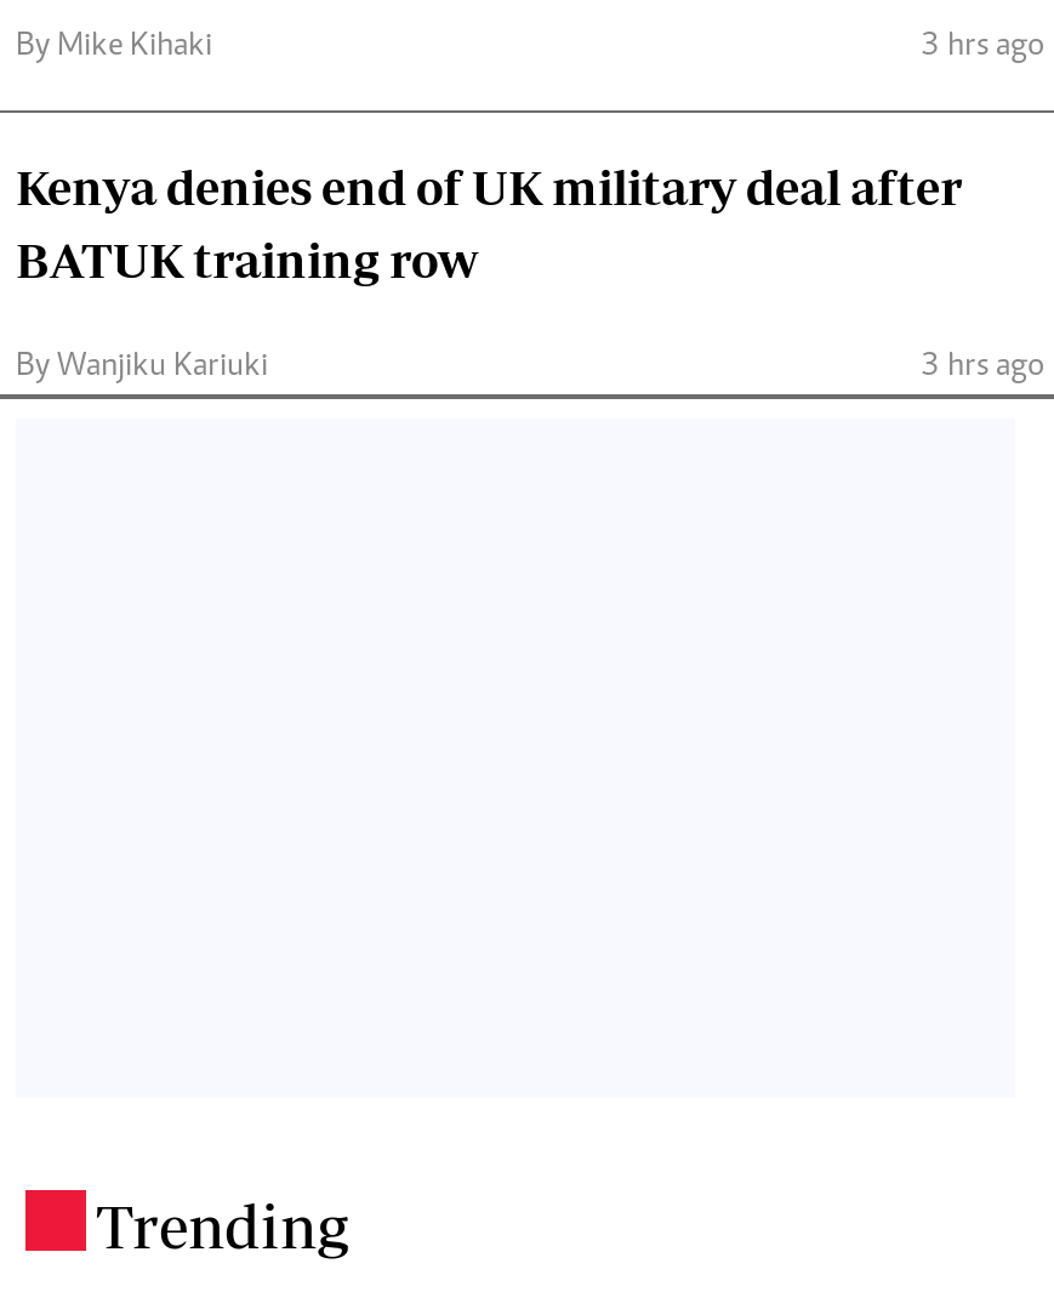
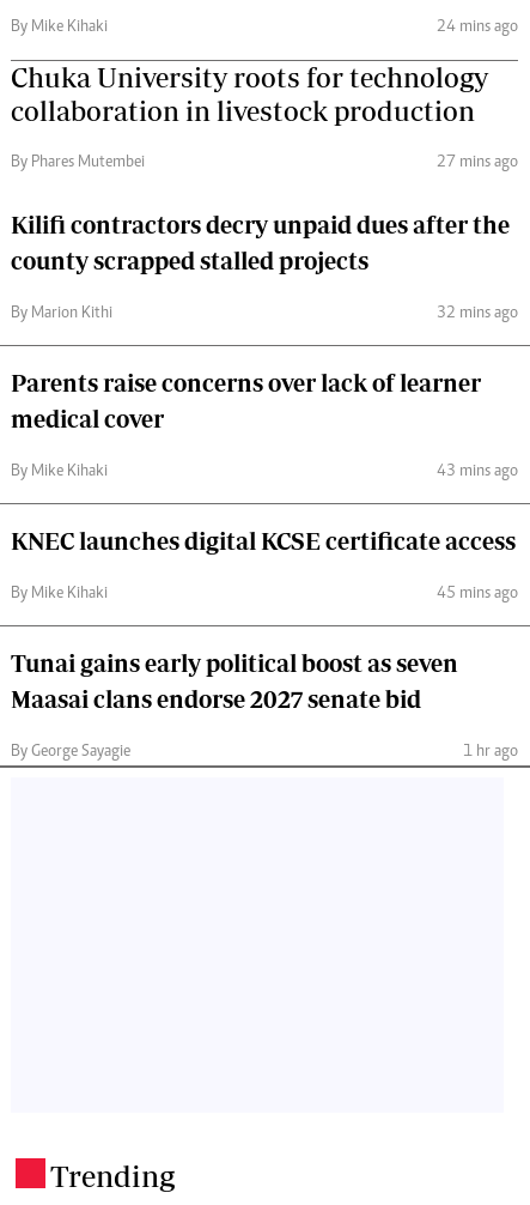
- 3 hrs ago
- Kenya denies end of UK military deal after
- BATUK training row
- By Wanjiku Kariuki
- 3 hrs ago
+ 24 mins ago
+ Chuka University roots for technology
+ collaboration in livestock production
+ By Phares Mutembei
+ 27 mins ago
+ Kilifi contractors decry unpaid dues after the
+ county scrapped stalled projects
+ By Marion Kithi
+ 32 mins ago
+ Parents raise concerns over lack of learner
+ medical cover
+ By Mike Kihaki
+ 43 mins ago
+ KNEC launches digital KCSE certificate access
+ By Mike Kihaki
+ 45 mins ago
+ Tunai gains early political boost as seven
+ Maasai clans endorse 2027 senate bid
+ By George Sayagie
+ 1 hr ago
